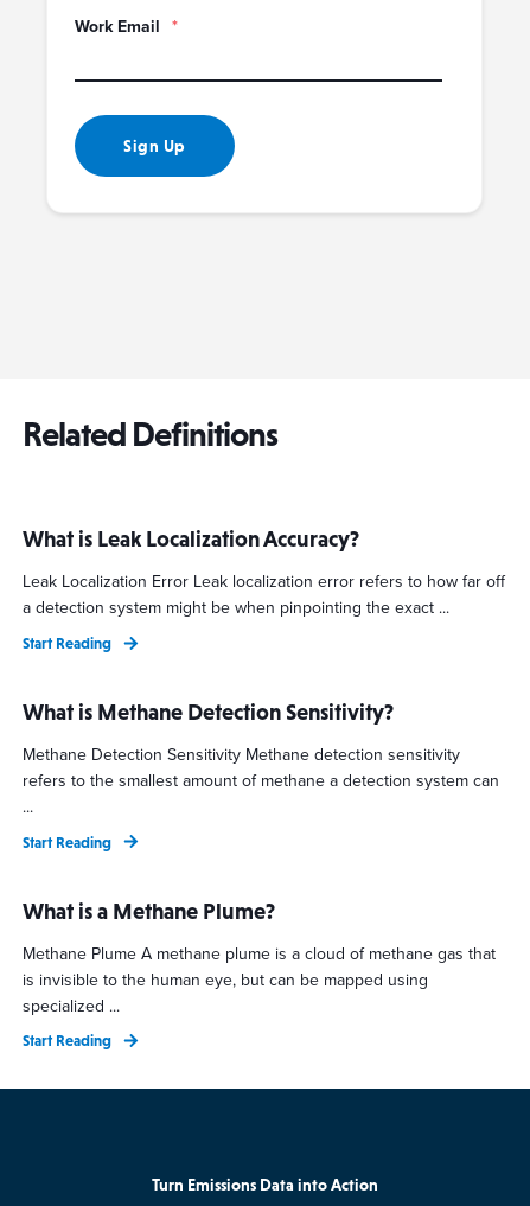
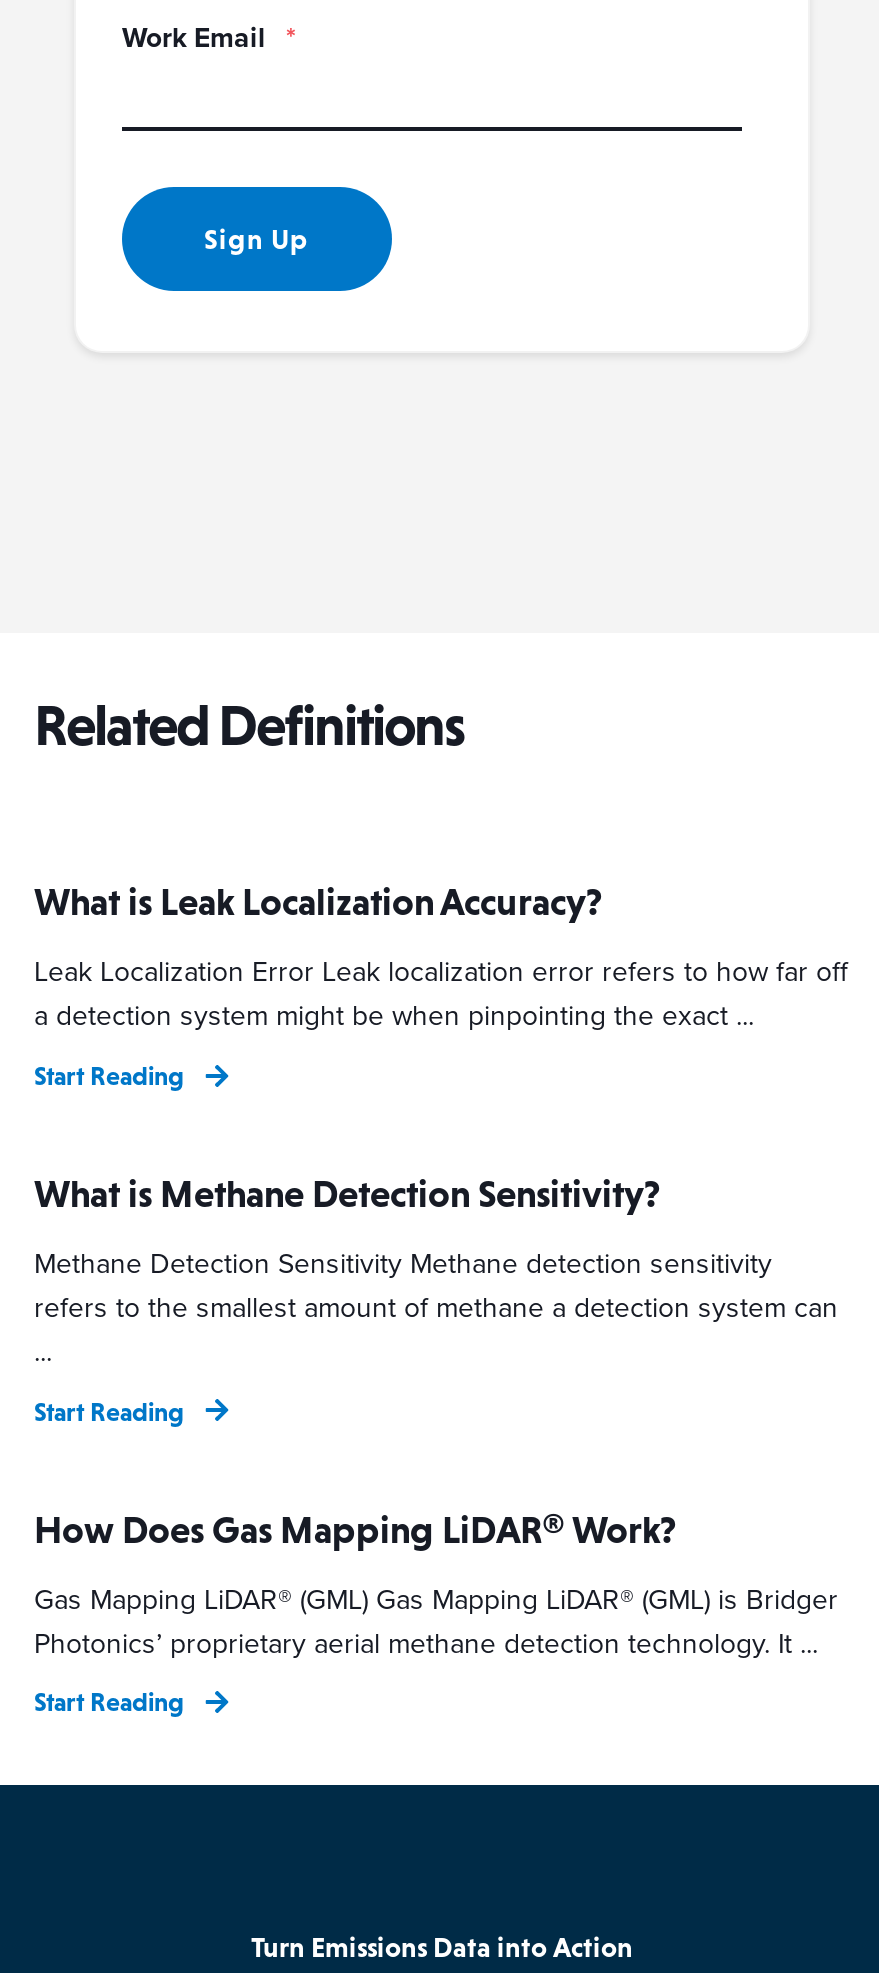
- What is a Methane Plume?
+ How Does Gas Mapping LiDAR® Work?

- Methane Plume A methane plume is a cloud of methane gas that
- is invisible to the human eye, but can be mapped using
- specialized ...
+ Gas Mapping LiDAR® (GML) Gas Mapping LiDAR® (GML) is Bridger
+ Photonics’ proprietary aerial methane detection technology. It ...
